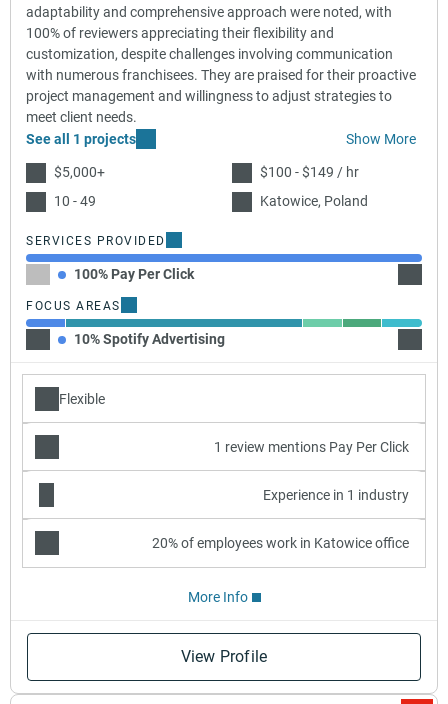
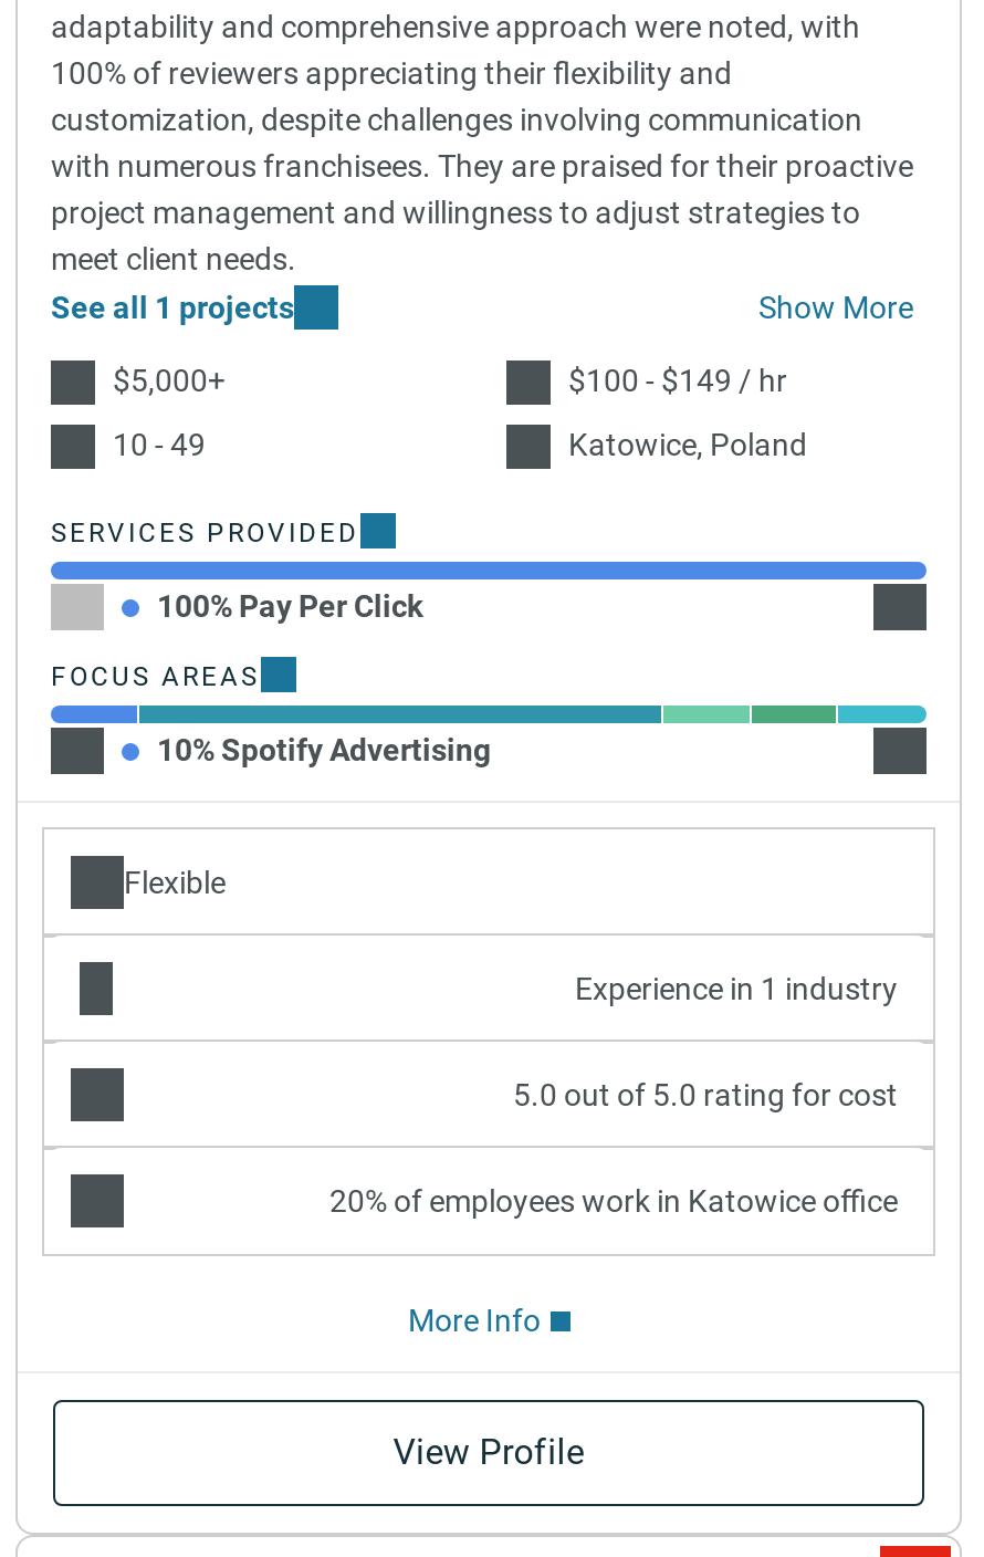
- 1 review mentions Pay Per Click

moved up: Experience in 1 industry

+ 5.0 out of 5.0 rating for cost
